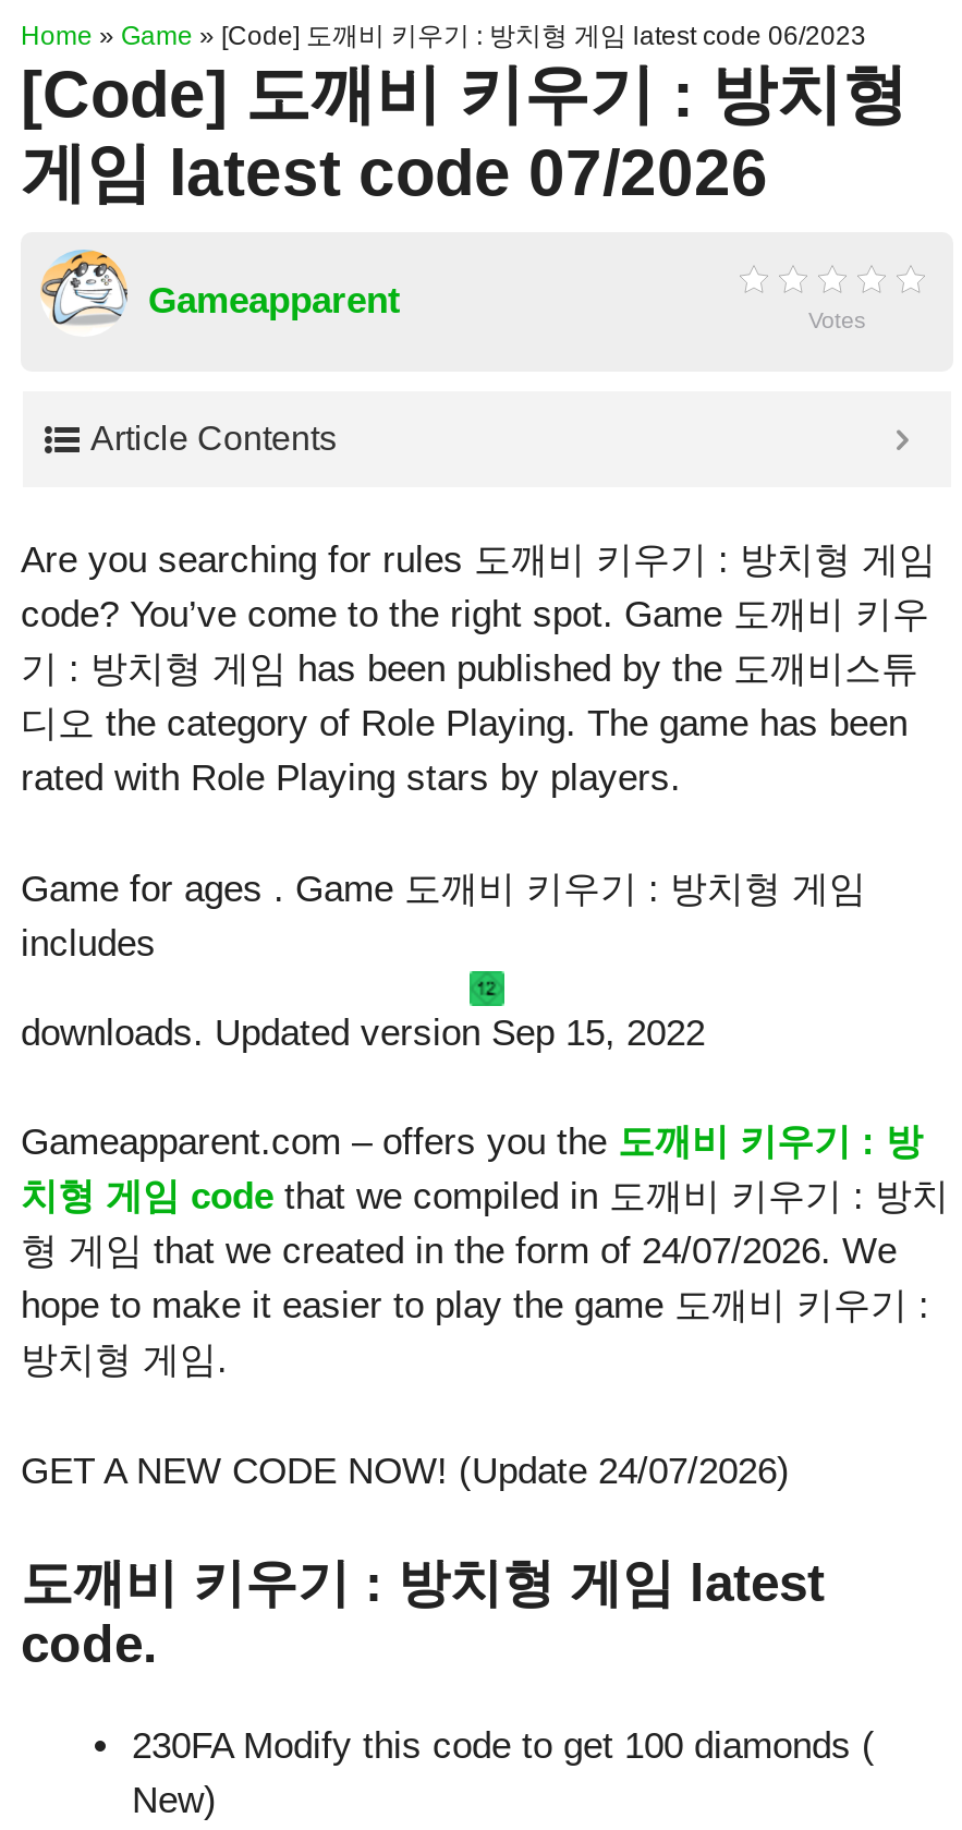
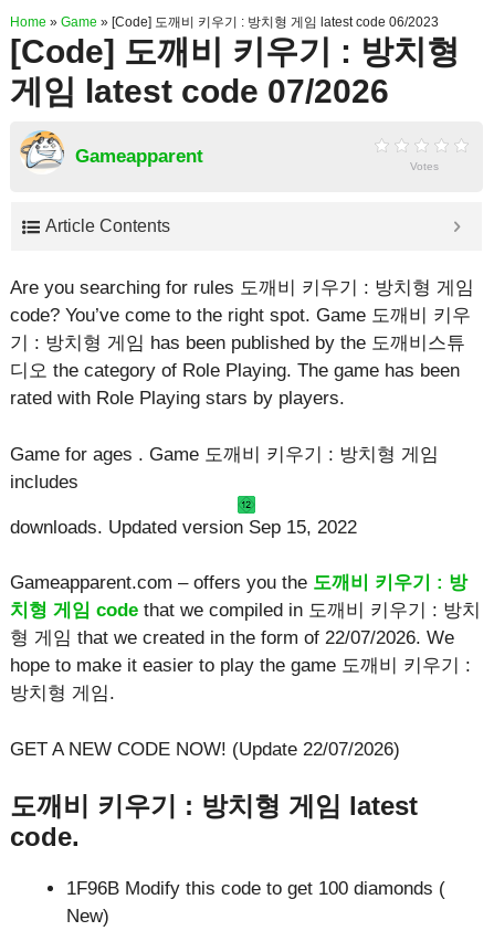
- 형 게임 that we created in the form of 24/07/2026. We
+ 형 게임 that we created in the form of 22/07/2026. We

- GET A NEW CODE NOW! (Update 24/07/2026)
+ GET A NEW CODE NOW! (Update 22/07/2026)

- 230FA Modify this code to get 100 diamonds (
+ 1F96B Modify this code to get 100 diamonds (
